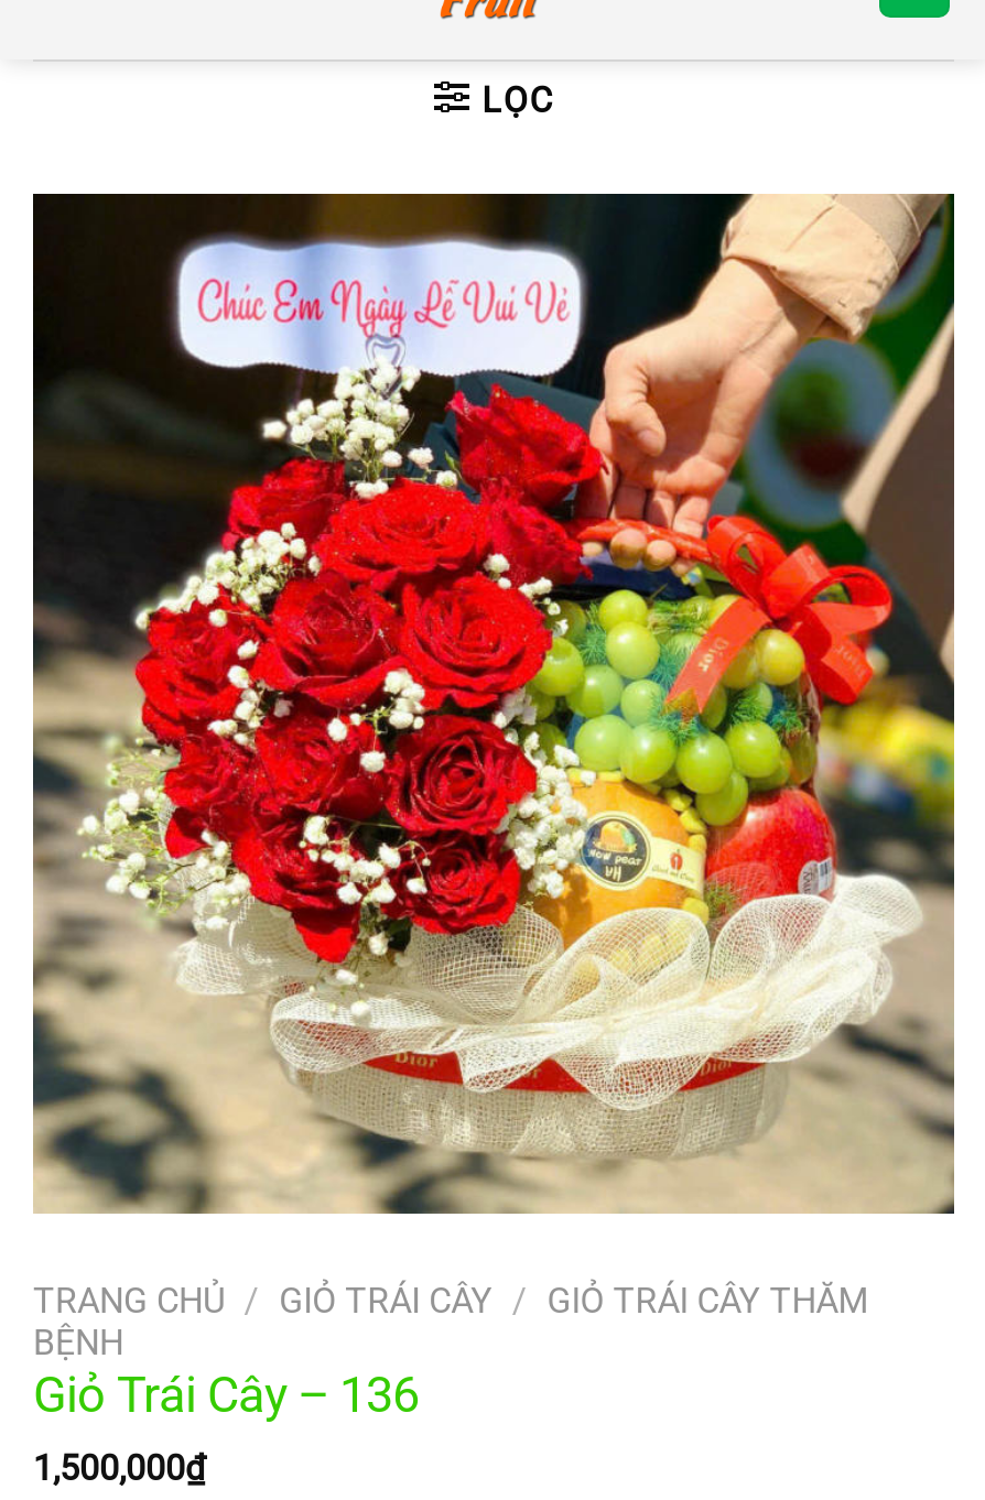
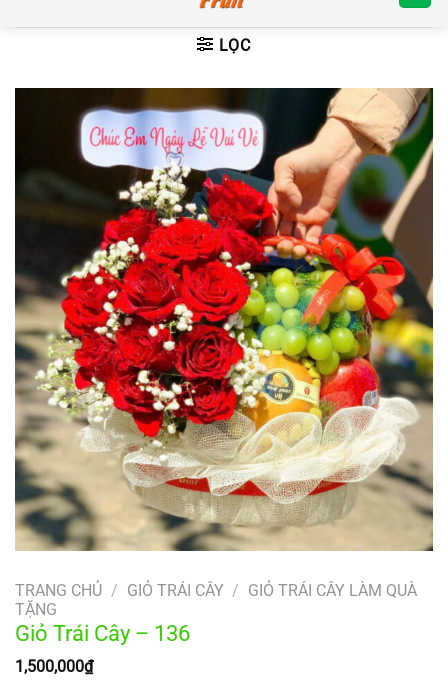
- TRANG CHỦ / GIỎ TRÁI CÂY / GIỎ TRÁI CÂY THĂM
- BỆNH
+ TRANG CHỦ / GIỎ TRÁI CÂY / GIỎ TRÁI CÂY LÀM QUÀ
+ TẶNG
